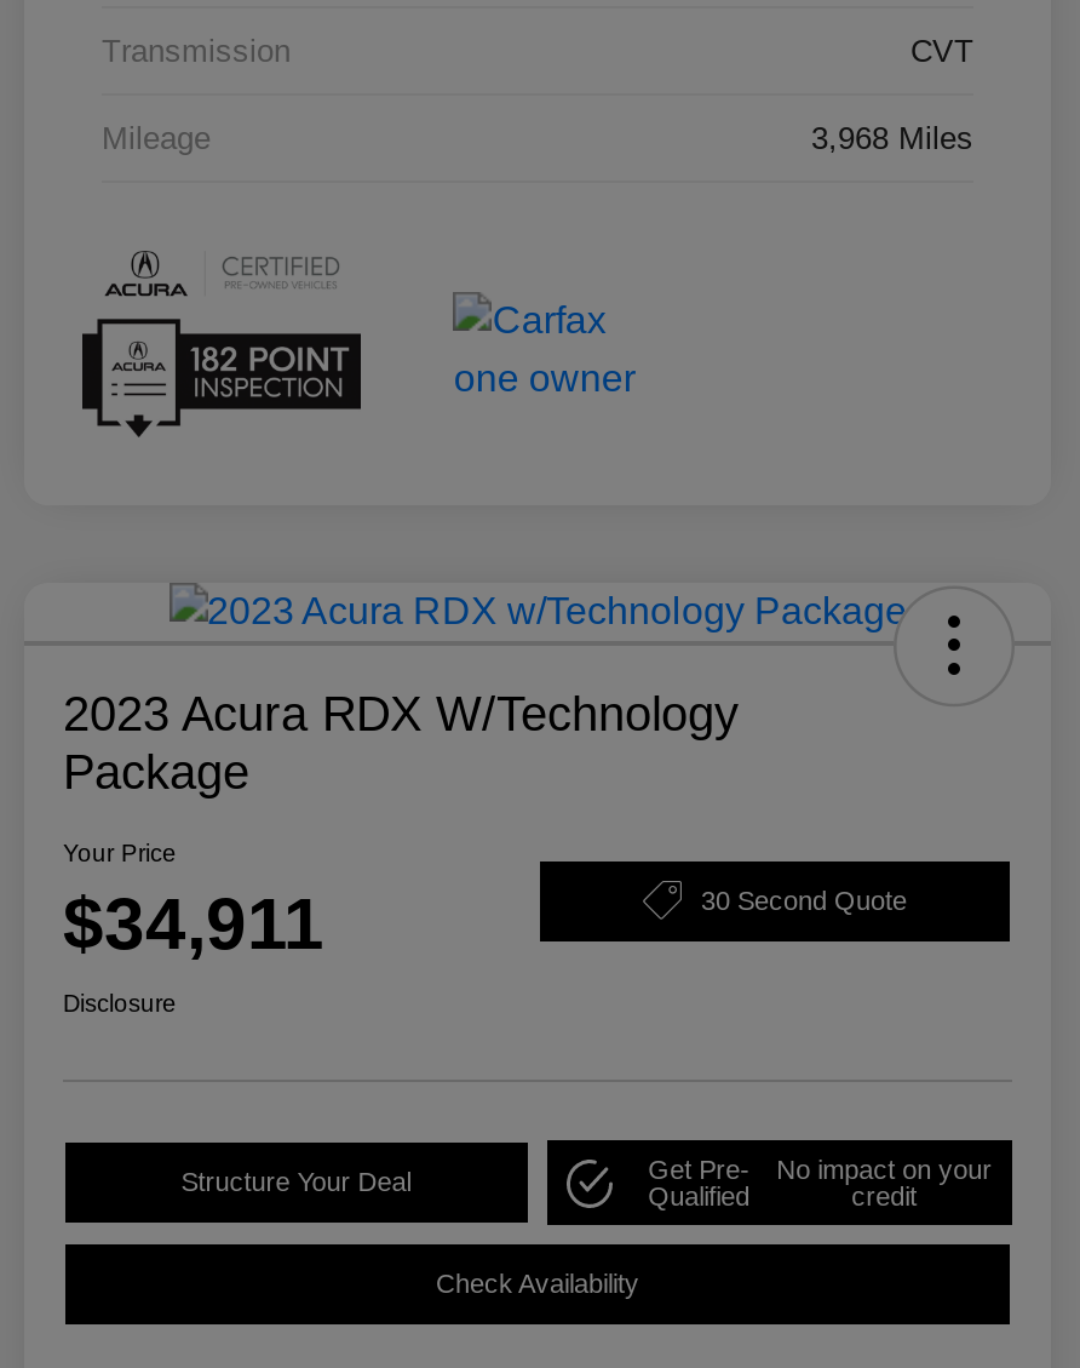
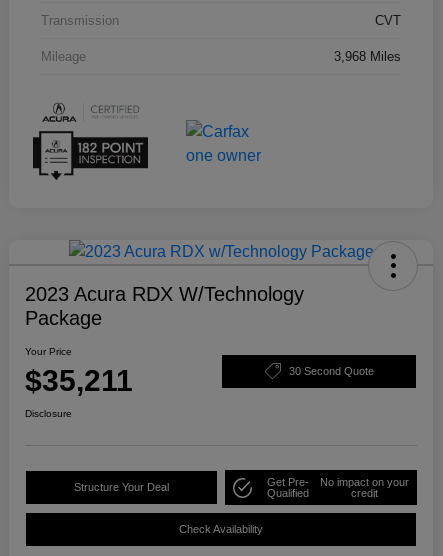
- $34,911
+ $35,211
